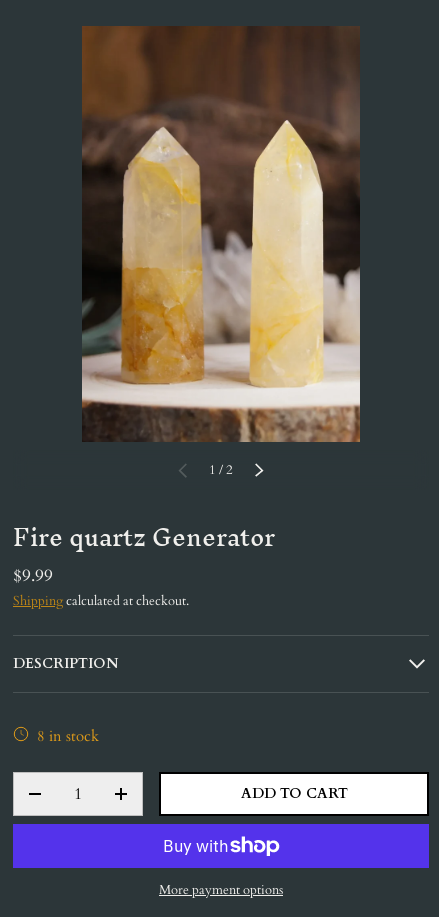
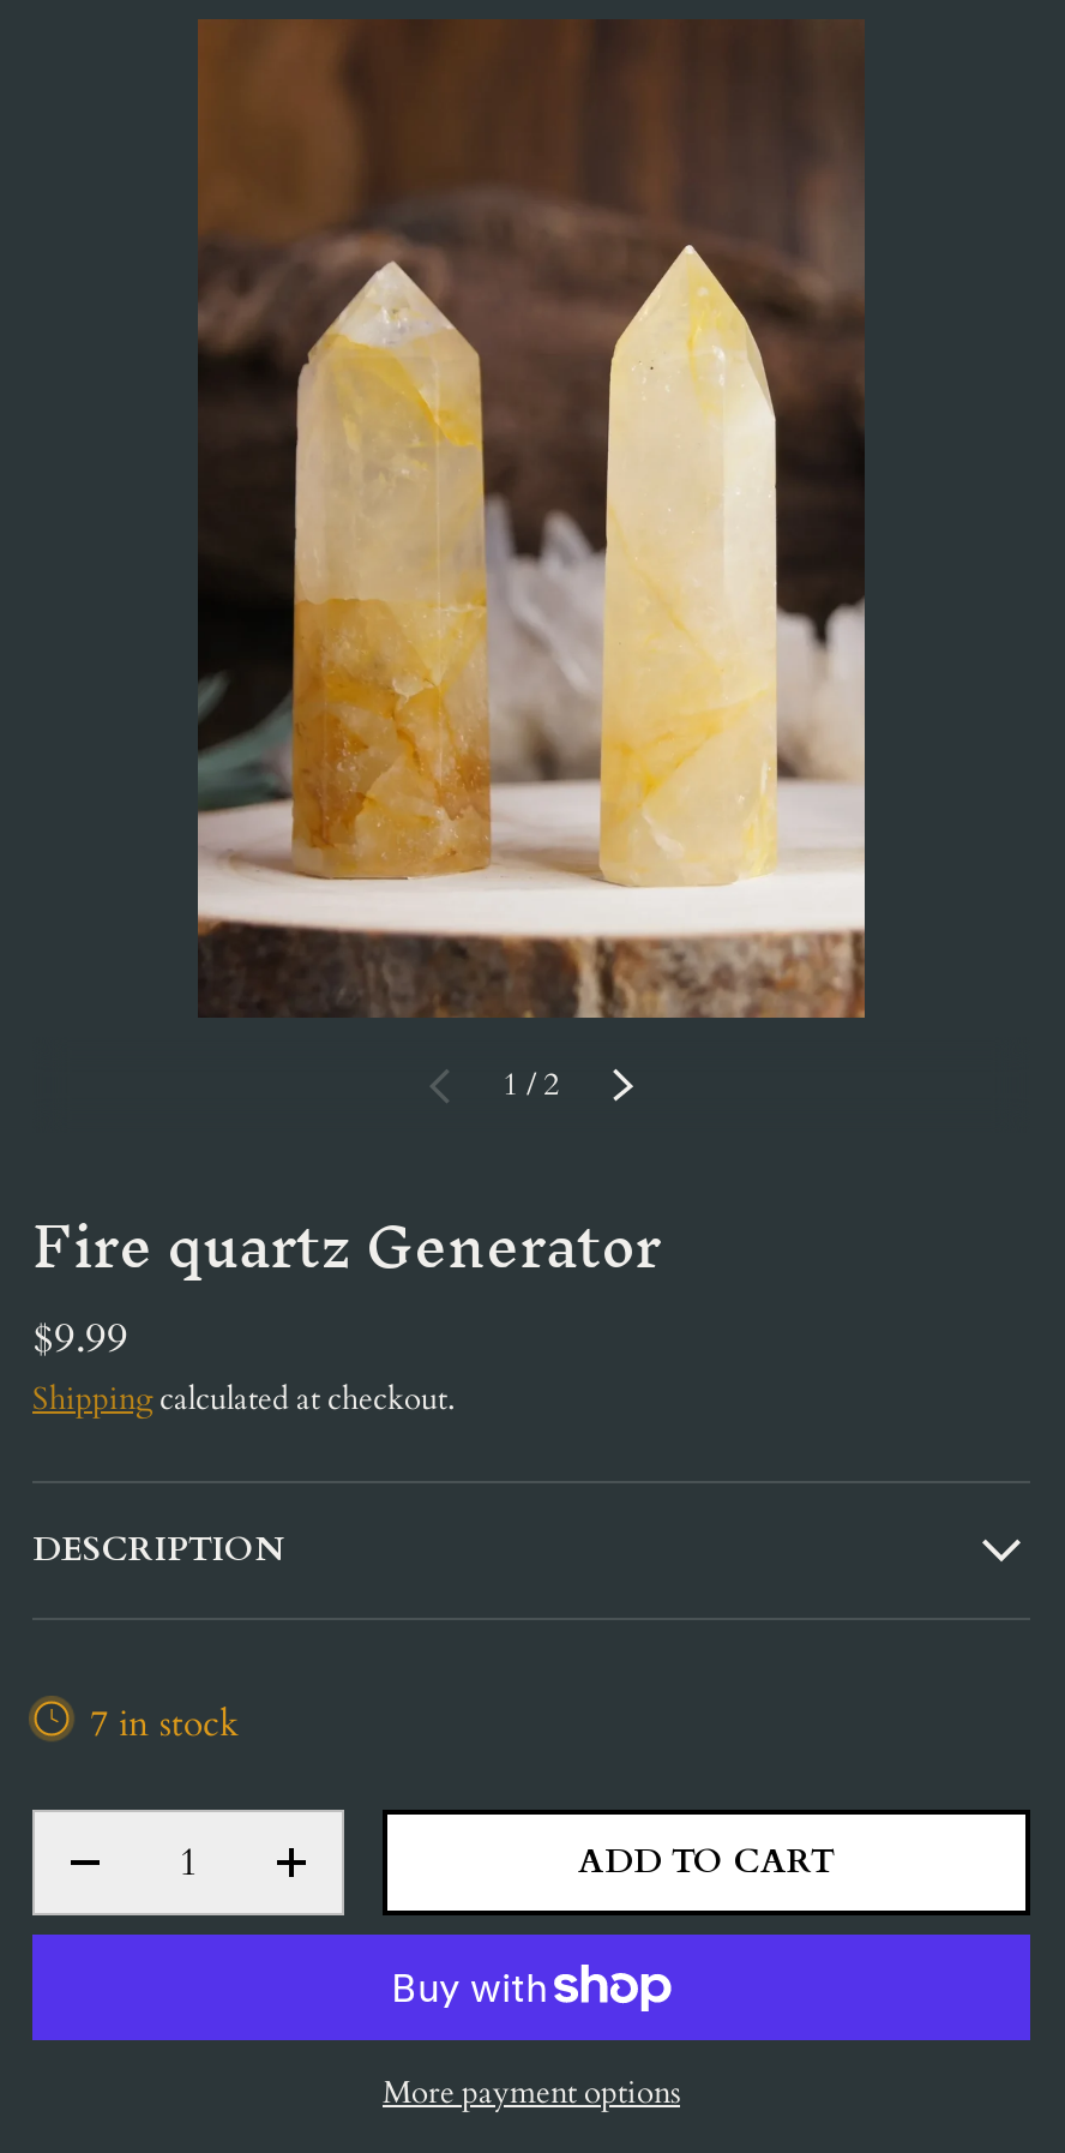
- 8 in stock
+ 7 in stock
